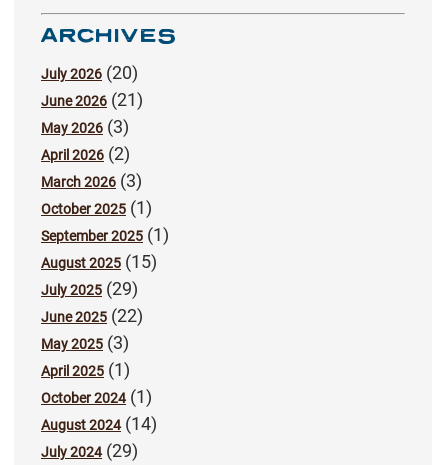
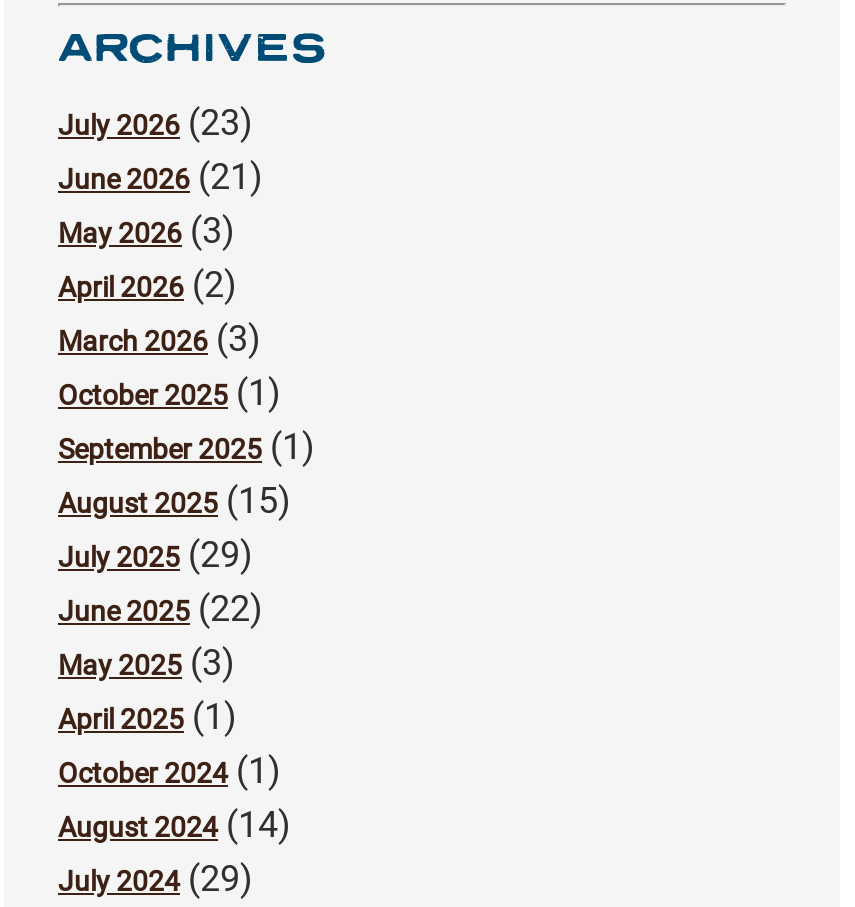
- July 2026 (20)
+ July 2026 (23)
